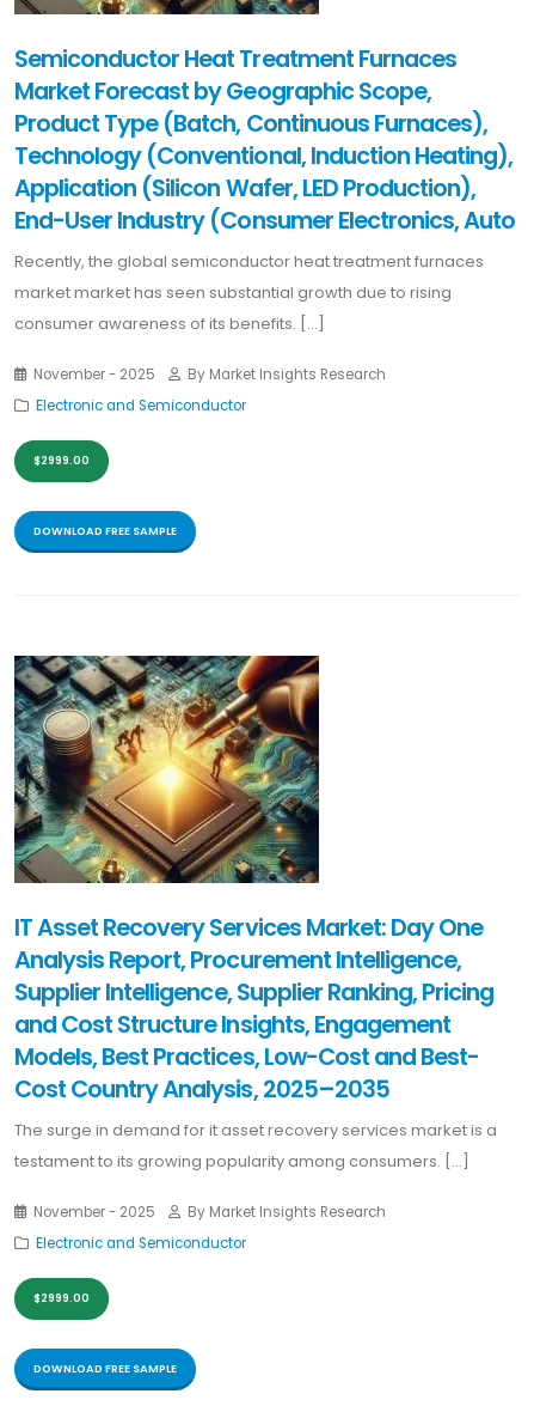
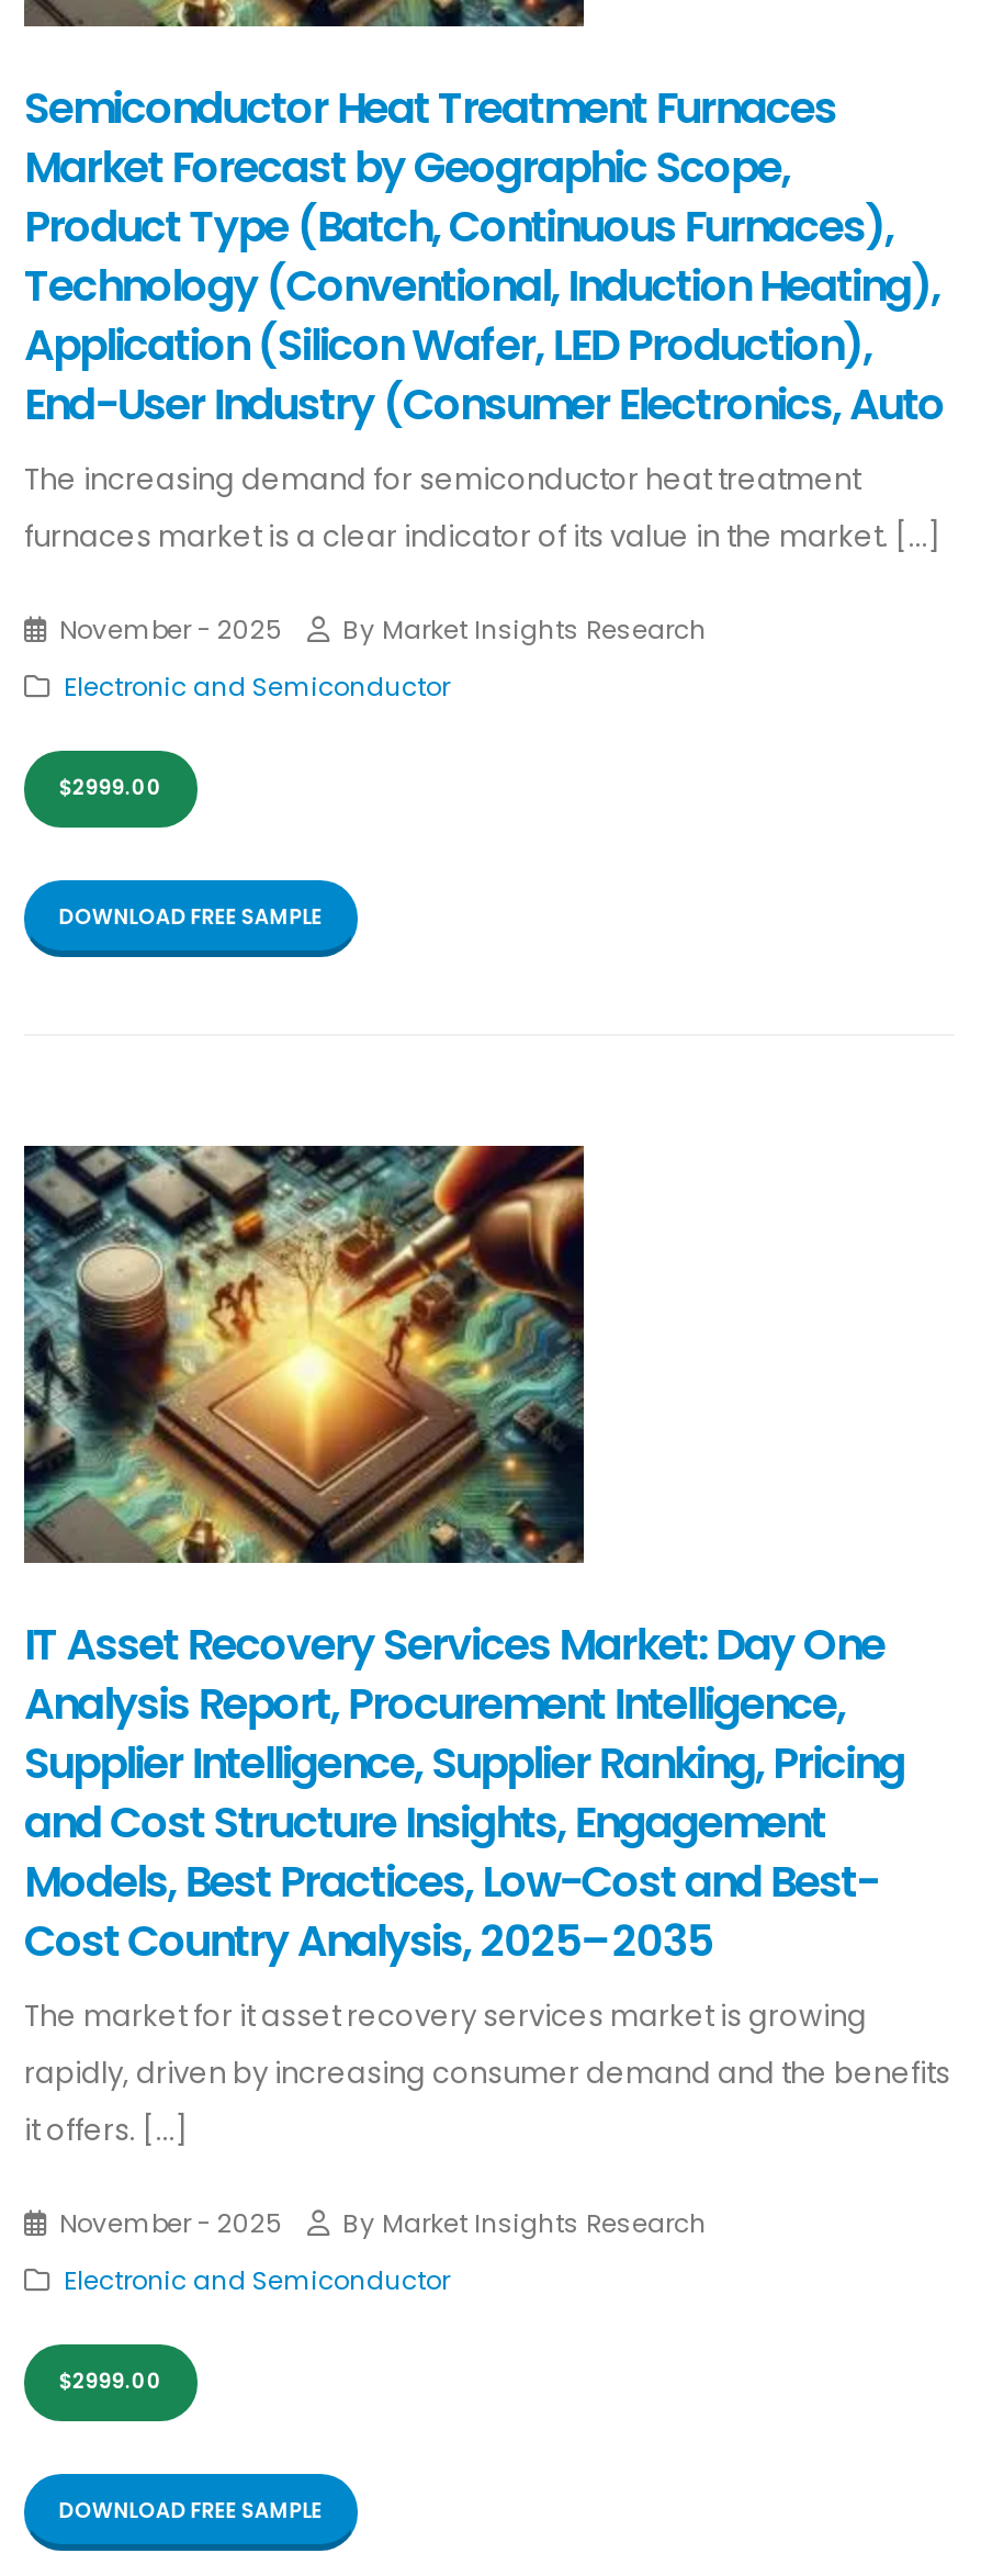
- Recently, the global semiconductor heat treatment furnaces
- market market has seen substantial growth due to rising
- consumer awareness of its benefits. [...]
+ The increasing demand for semiconductor heat treatment
+ furnaces market is a clear indicator of its value in the market. [...]

moved up: [image] | November - 2025 | By Market Insights Research | ... | Models, Best Practices, Low-Cost and Best- | Cost Country Analysis, 2025–2035

- The surge in demand for it asset recovery services market is a
- testament to its growing popularity among consumers. [...]
+ The market for it asset recovery services market is growing
+ rapidly, driven by increasing consumer demand and the benefits
+ it offers. [...]
